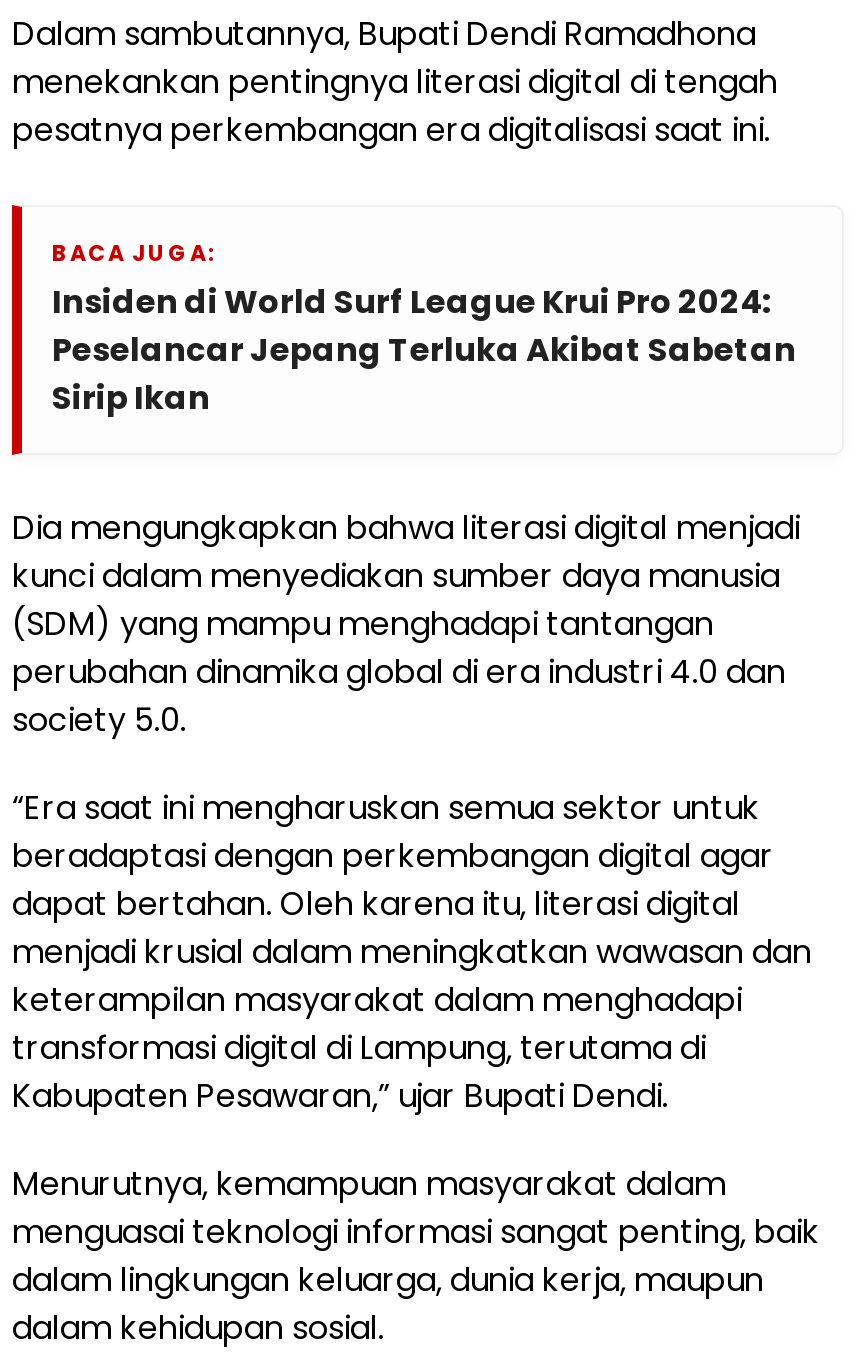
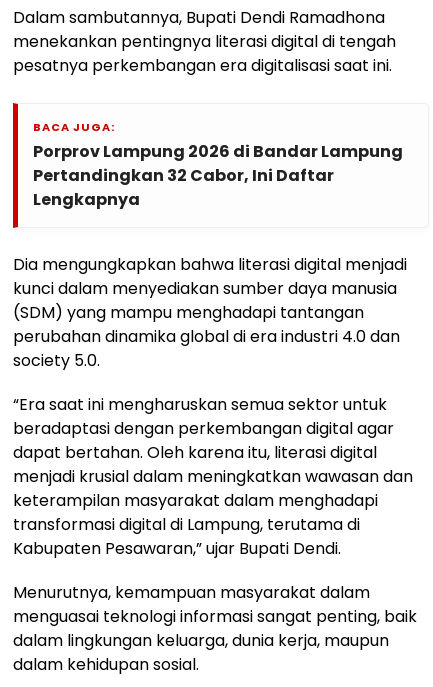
- Insiden di World Surf League Krui Pro 2024:
- Peselancar Jepang Terluka Akibat Sabetan
- Sirip Ikan
+ Porprov Lampung 2026 di Bandar Lampung
+ Pertandingkan 32 Cabor, Ini Daftar
+ Lengkapnya
